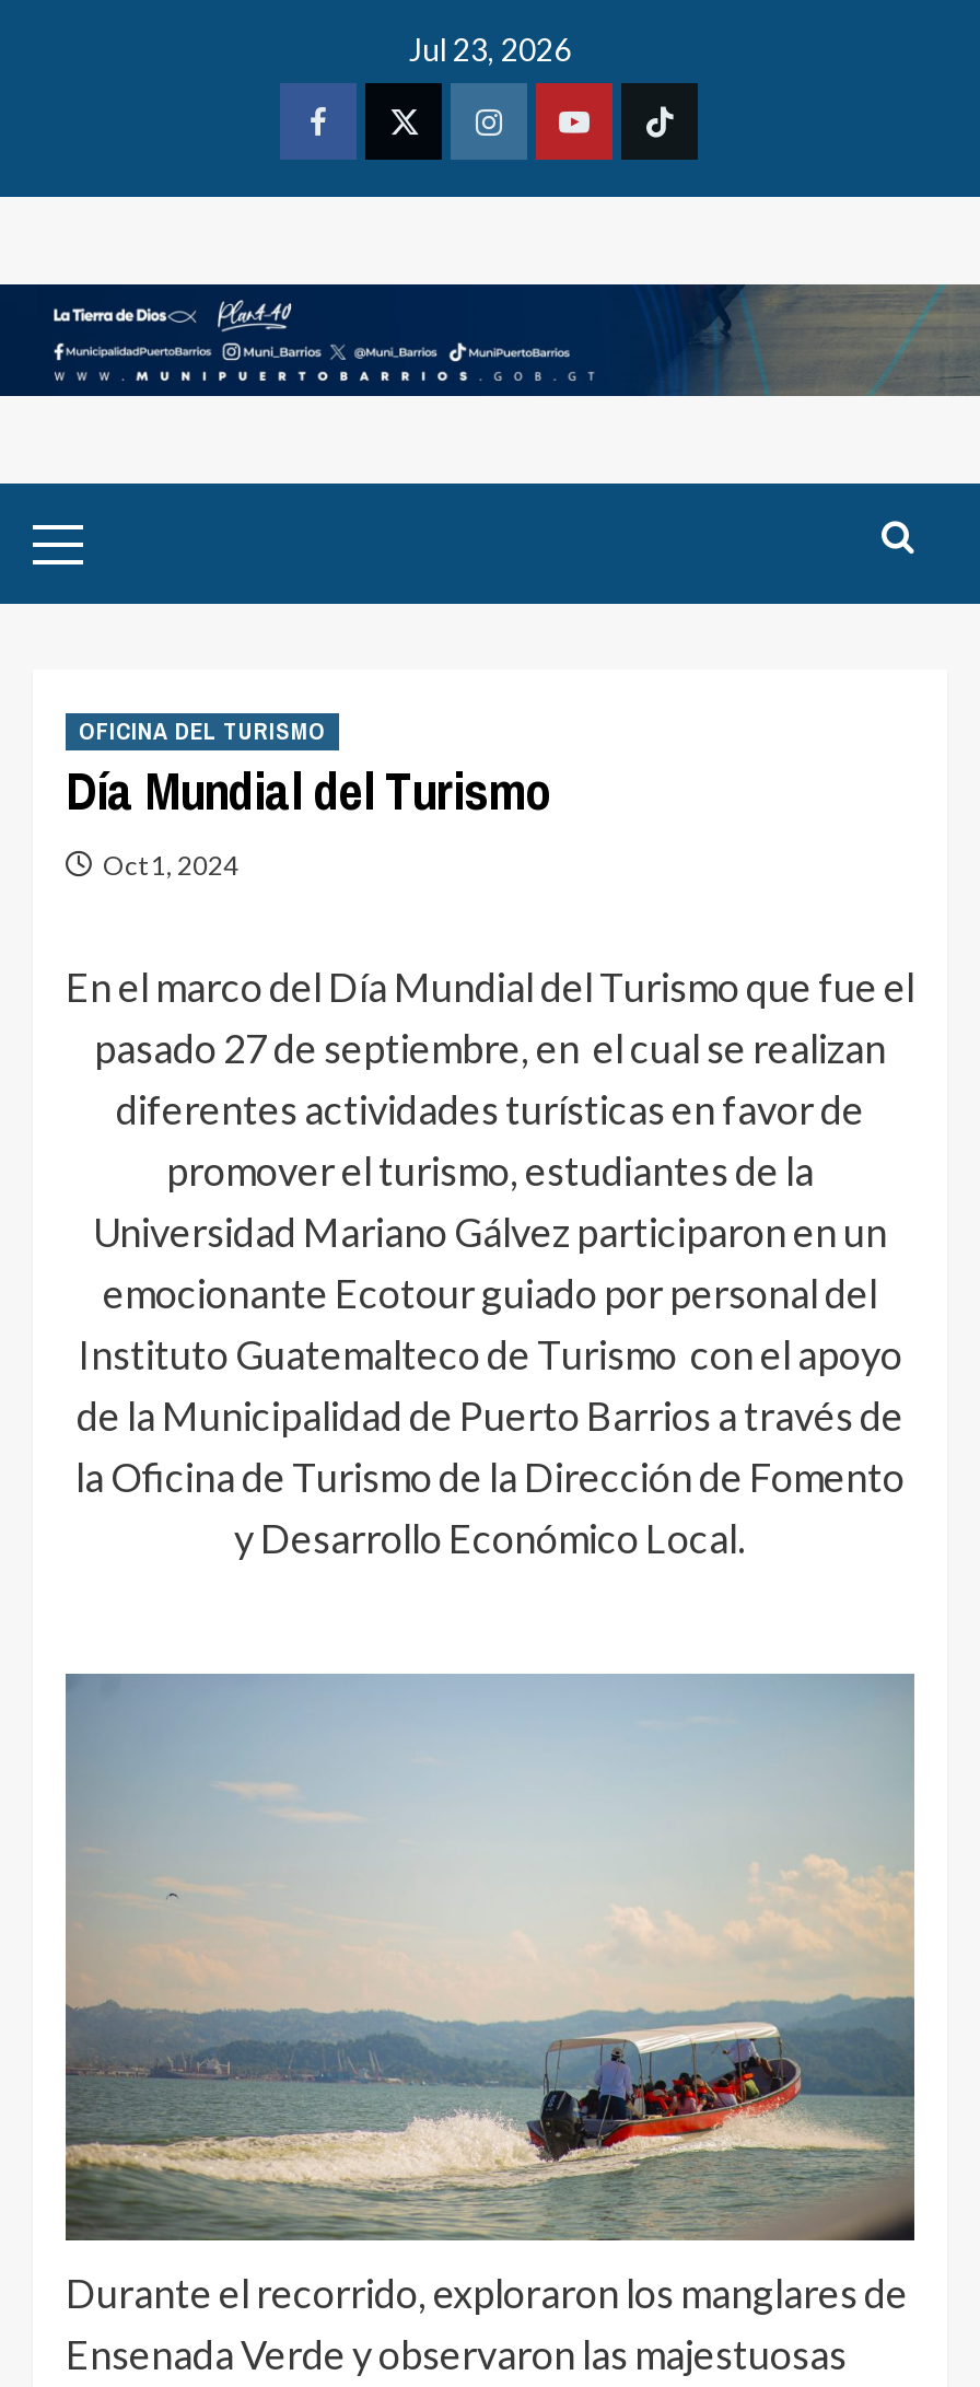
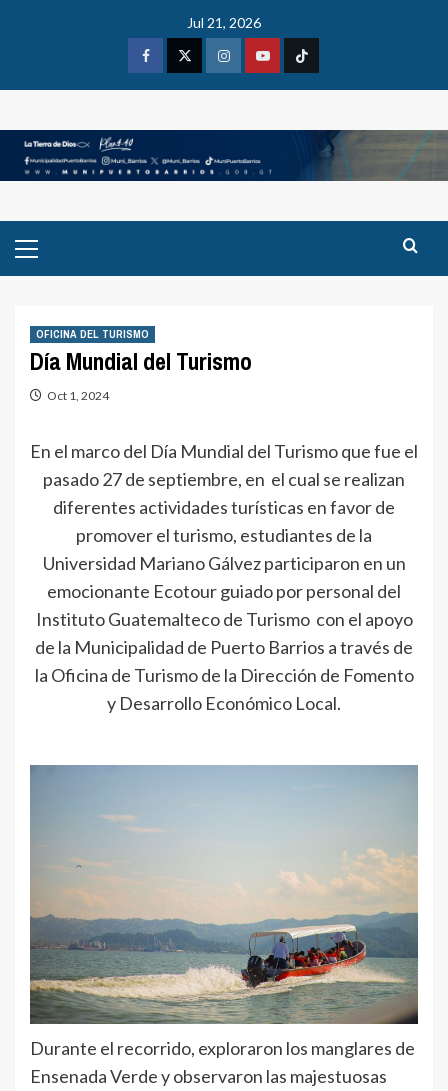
- Jul 23, 2026
+ Jul 21, 2026
